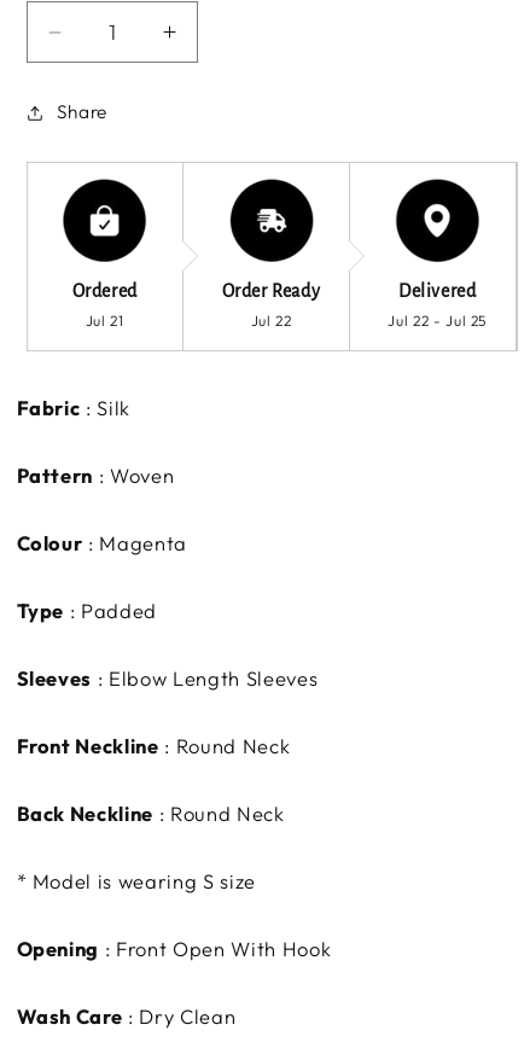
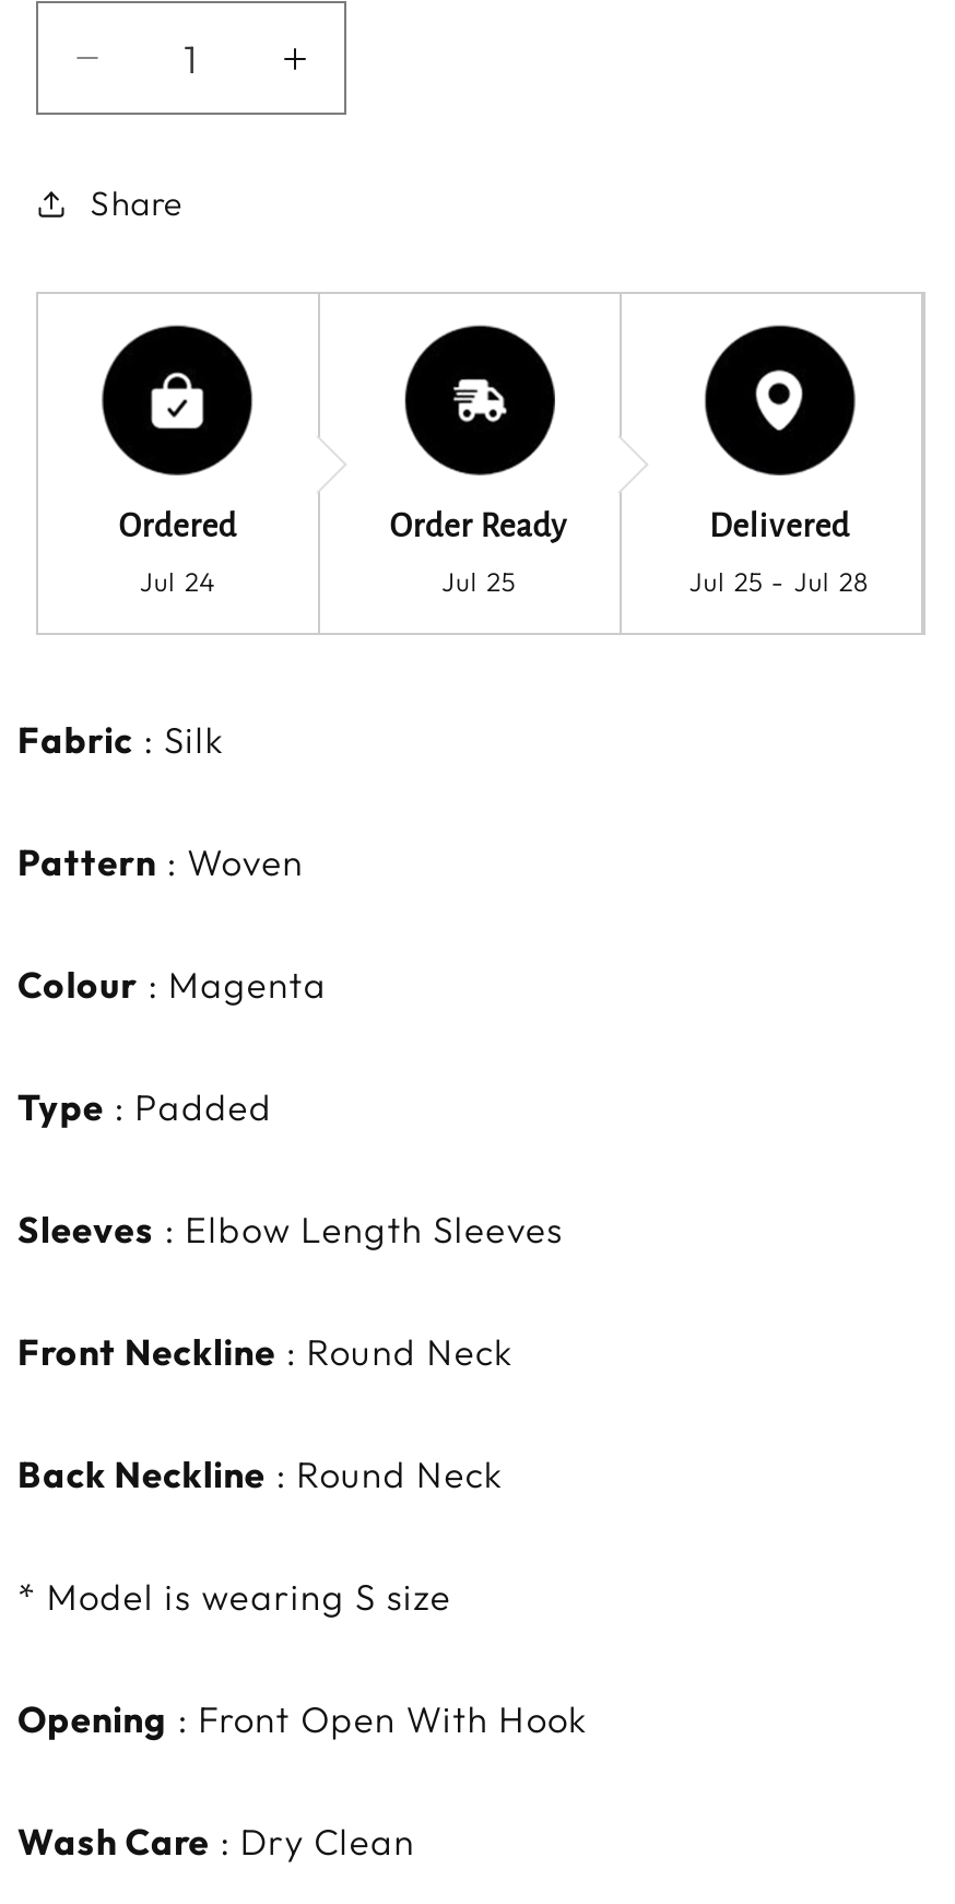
- Jul 21
+ Jul 24

- Jul 22
+ Jul 25

- Jul 22 - Jul 25
+ Jul 25 - Jul 28
